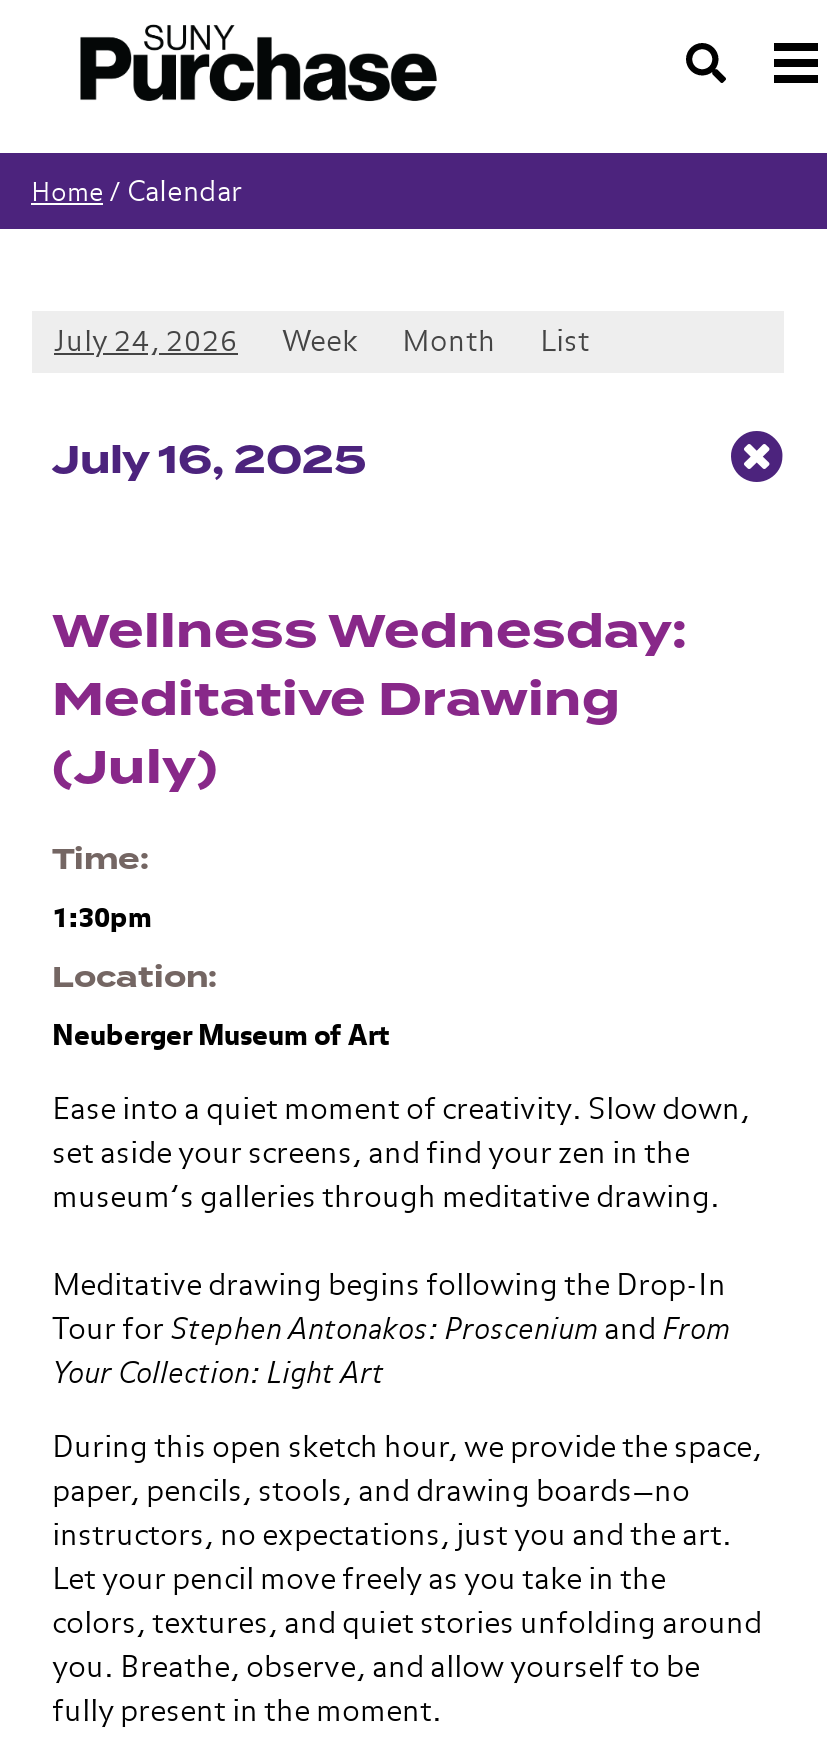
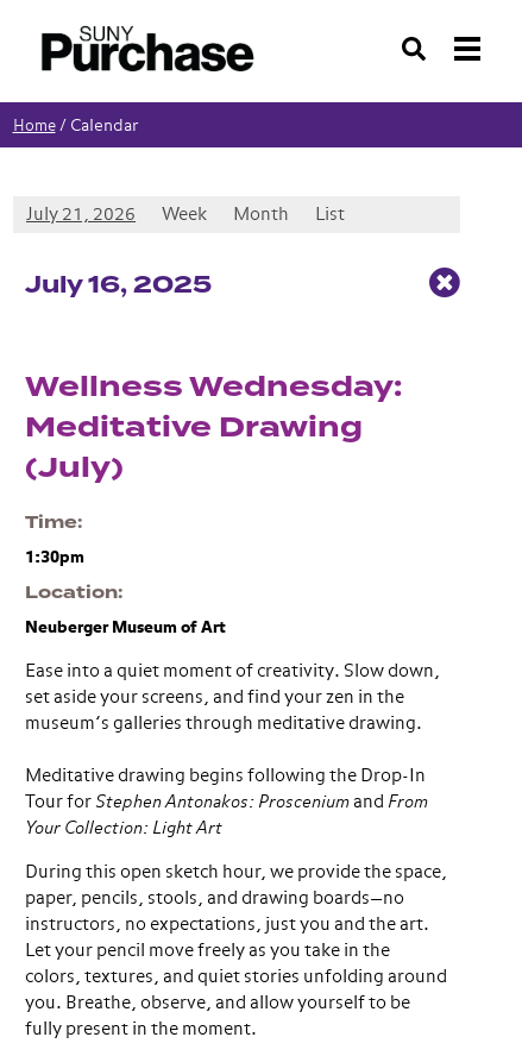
- July 24, 2026 Week Month List
+ July 21, 2026 Week Month List
